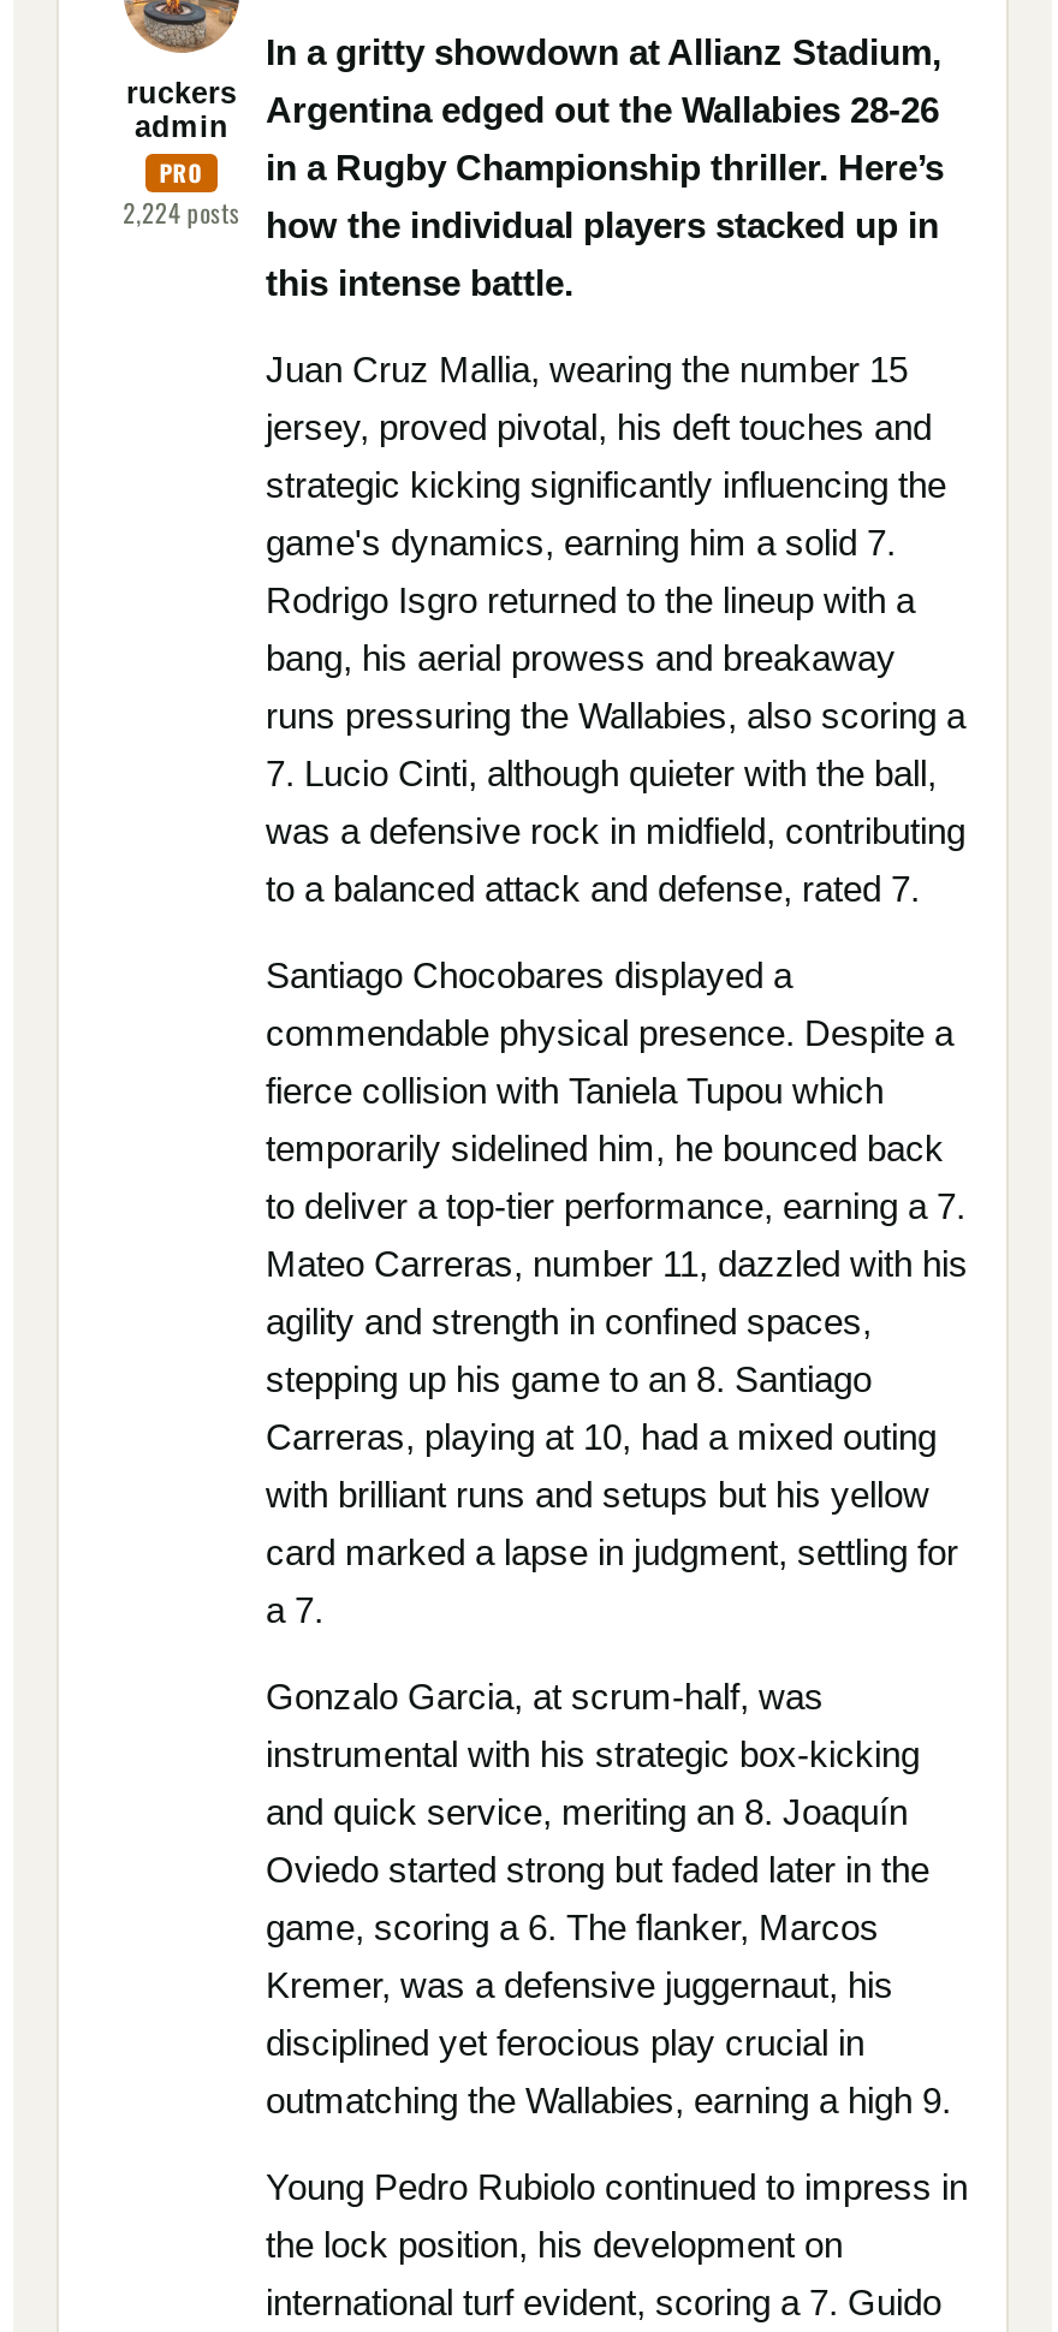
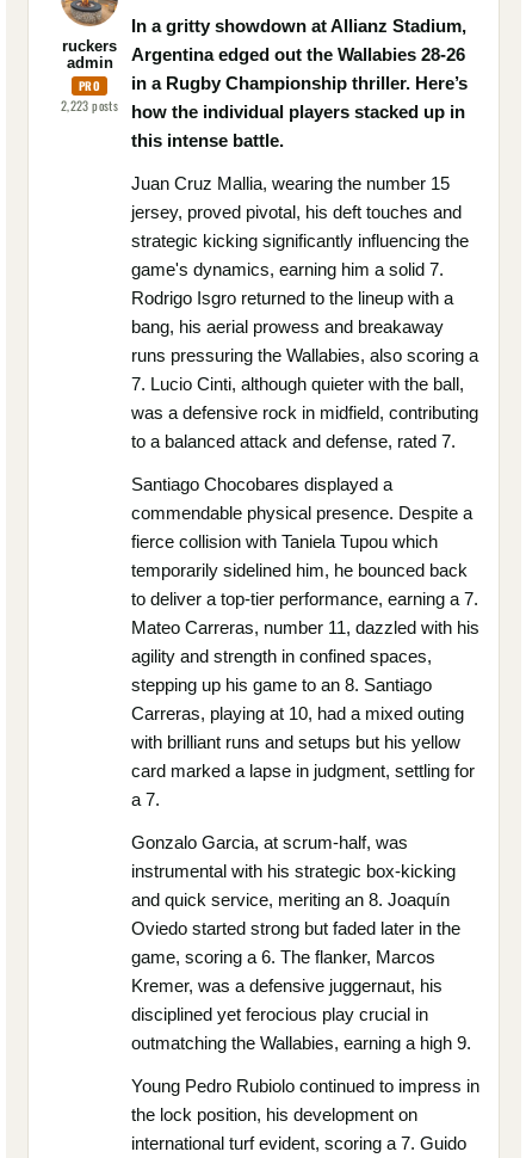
- 2,224posts how the individual players stacked up in
+ 2,223posts how the individual players stacked up in
